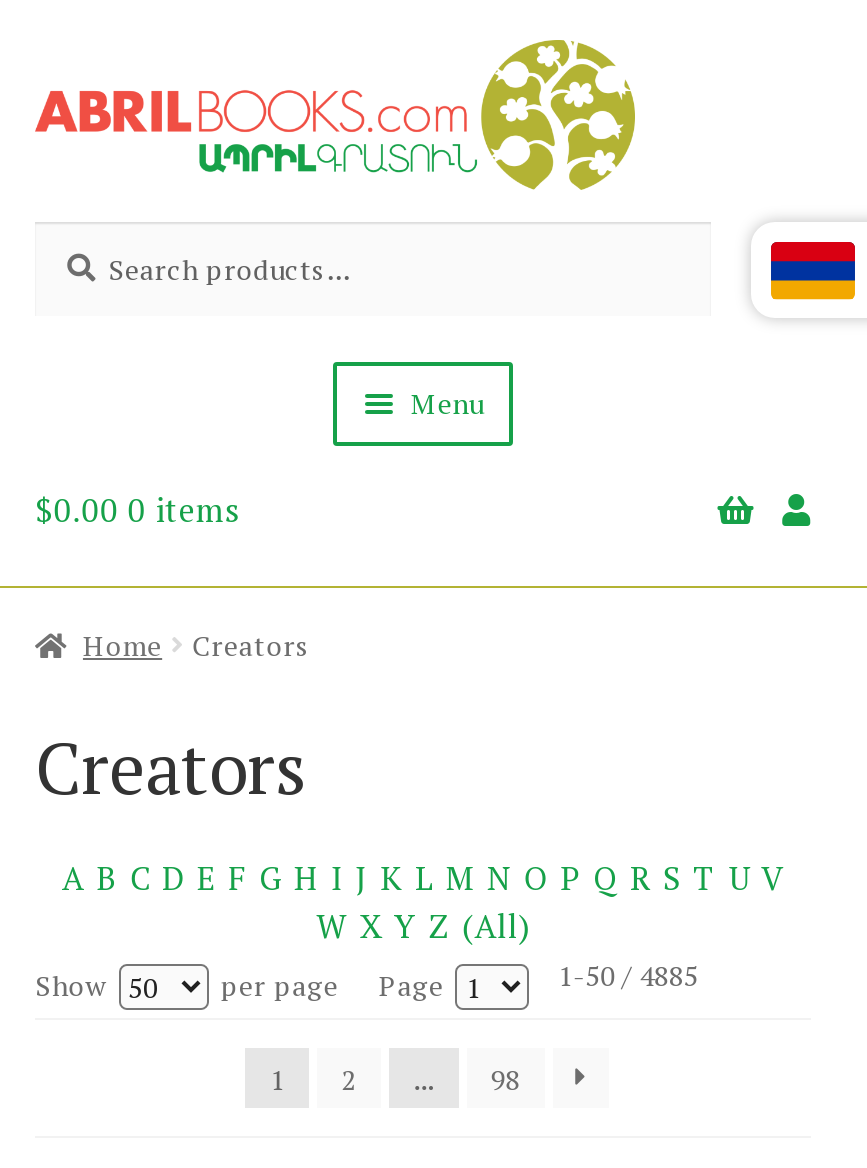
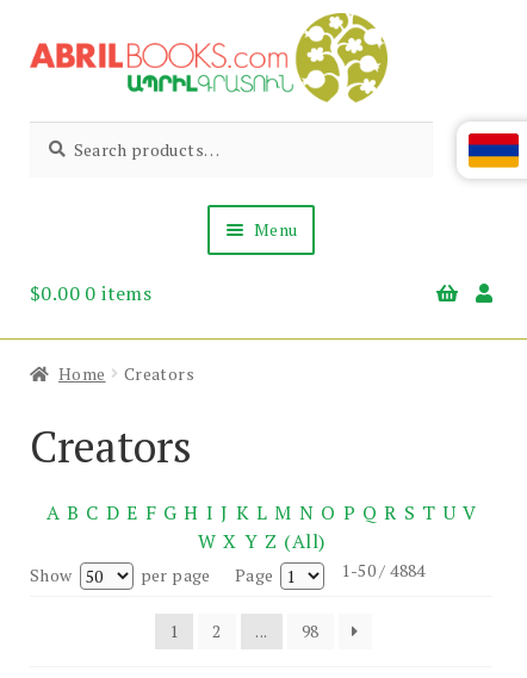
- 1-50 / 4885
+ 1-50 / 4884
